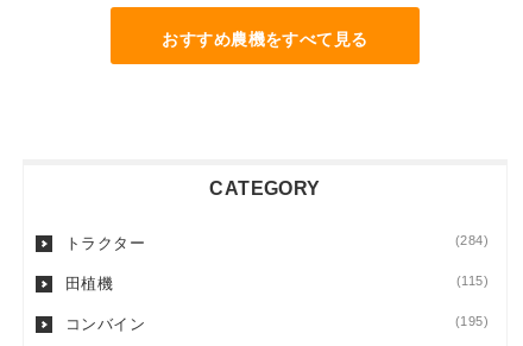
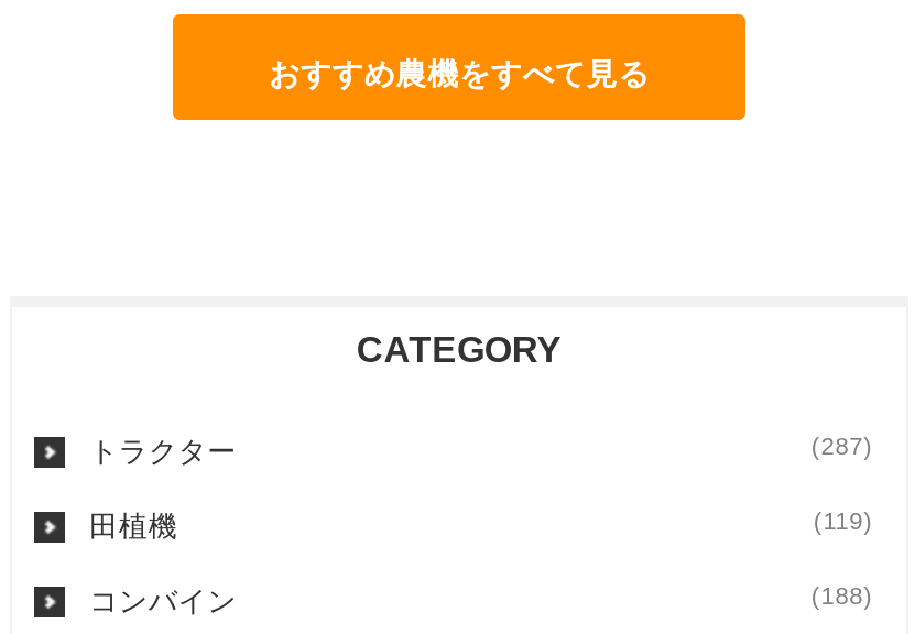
- (284)
+ (287)

- (115)
+ (119)

- (195)
+ (188)
